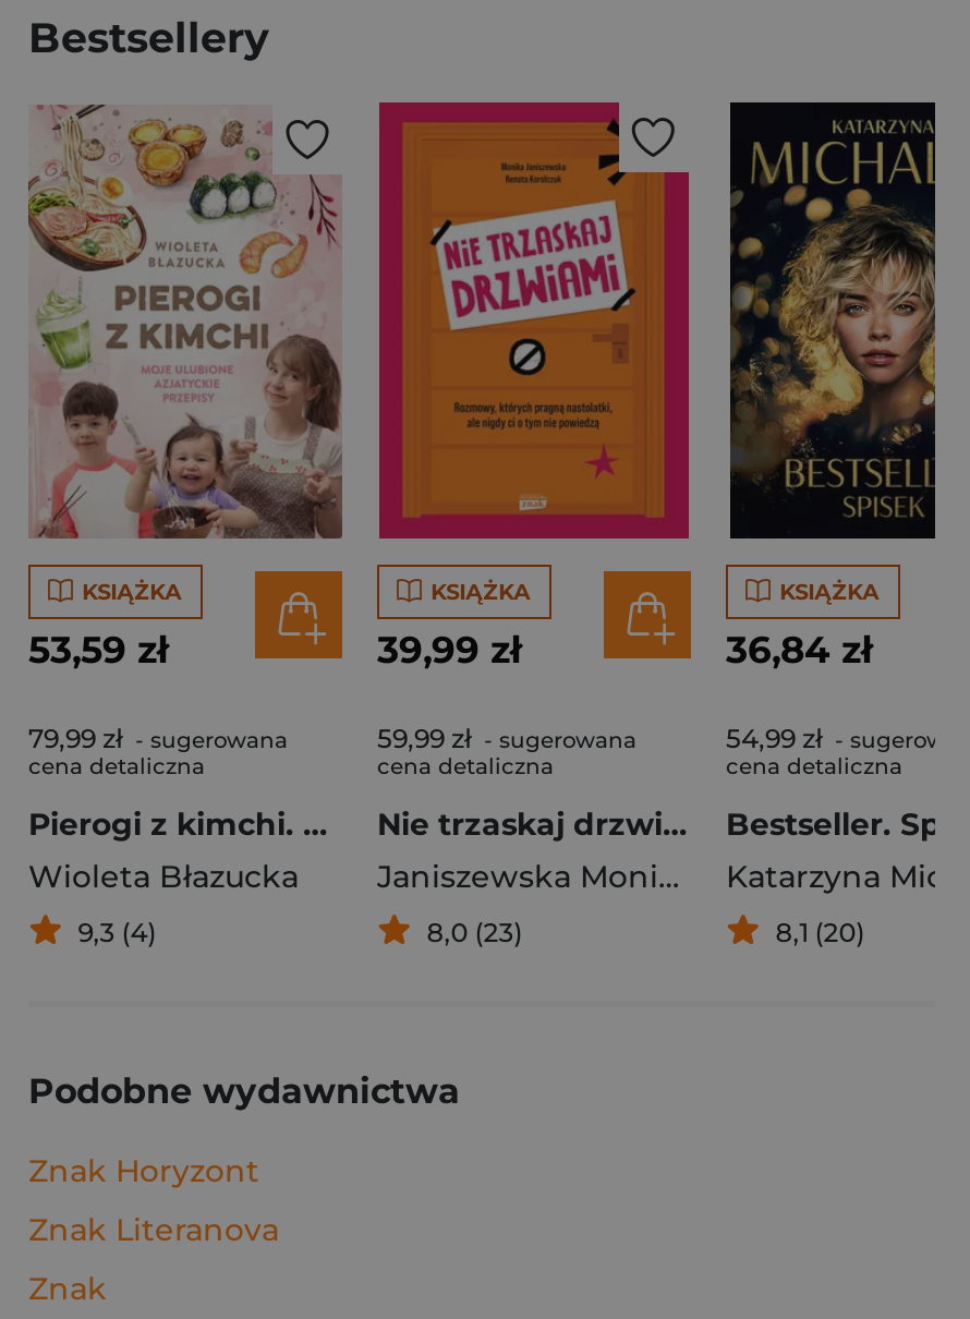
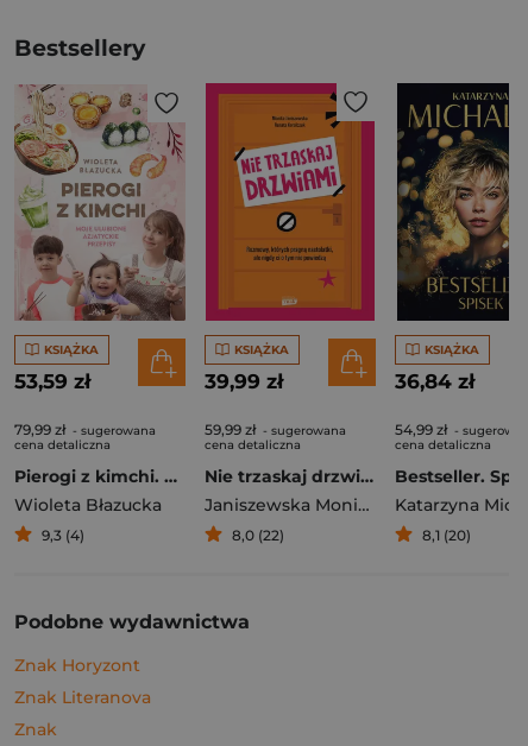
- 8,0 (23)
+ 8,0 (22)
